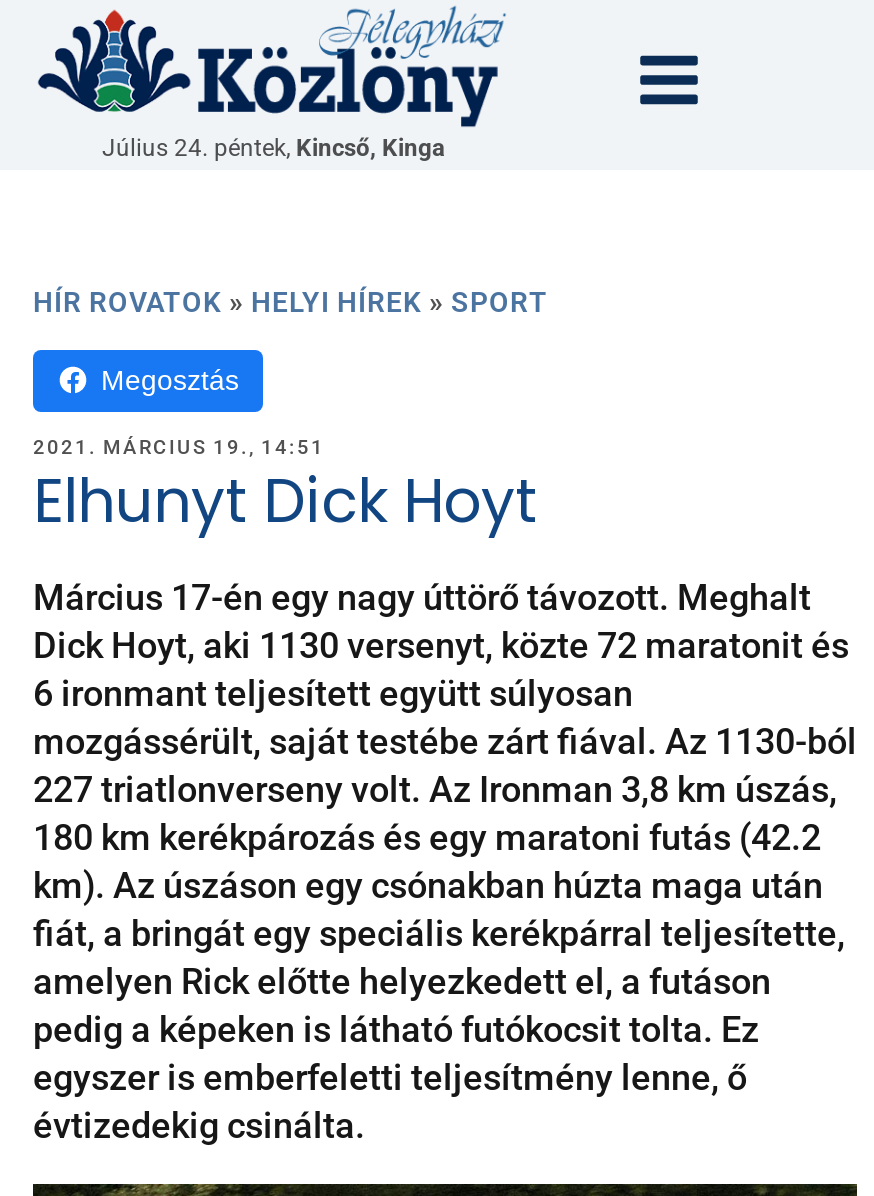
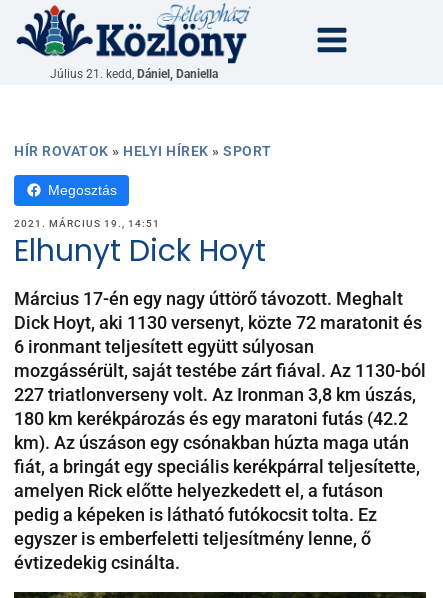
- Július 24. péntek, Kincső, Kinga
+ Július 21. kedd, Dániel, Daniella
